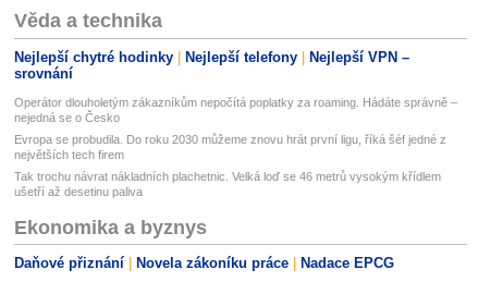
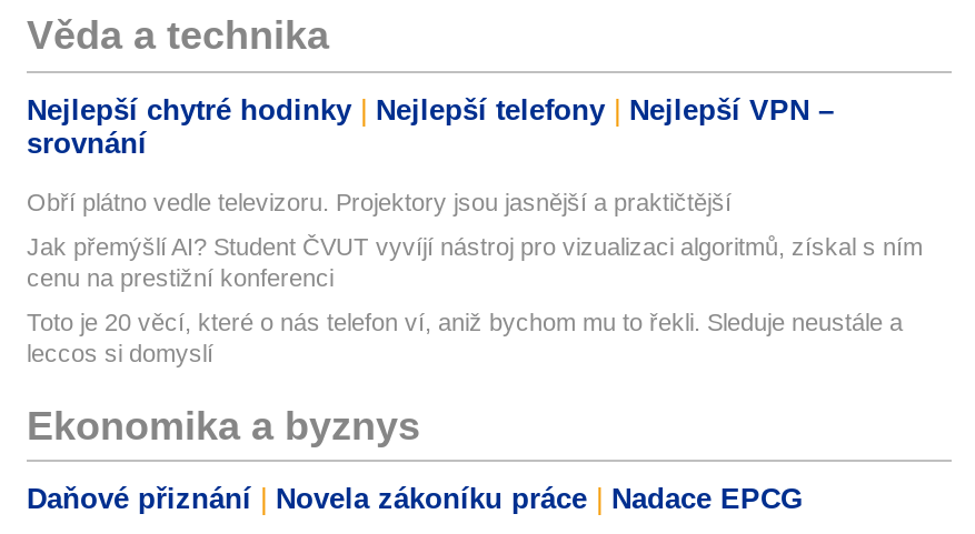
- Operátor dlouholetým zákazníkům nepočítá poplatky za roaming. Hádáte správně –
- nejedná se o Česko
+ Obří plátno vedle televizoru. Projektory jsou jasnější a praktičtější

- Evropa se probudila. Do roku 2030 můžeme znovu hrát první ligu, říká šéf jedné z
- největších tech firem
+ Jak přemýšlí AI? Student ČVUT vyvíjí nástroj pro vizualizaci algoritmů, získal s ním
+ cenu na prestižní konferenci

- Tak trochu návrat nákladních plachetnic. Velká loď se 46 metrů vysokým křídlem
- ušetří až desetinu paliva
+ Toto je 20 věcí, které o nás telefon ví, aniž bychom mu to řekli. Sleduje neustále a
+ leccos si domyslí
